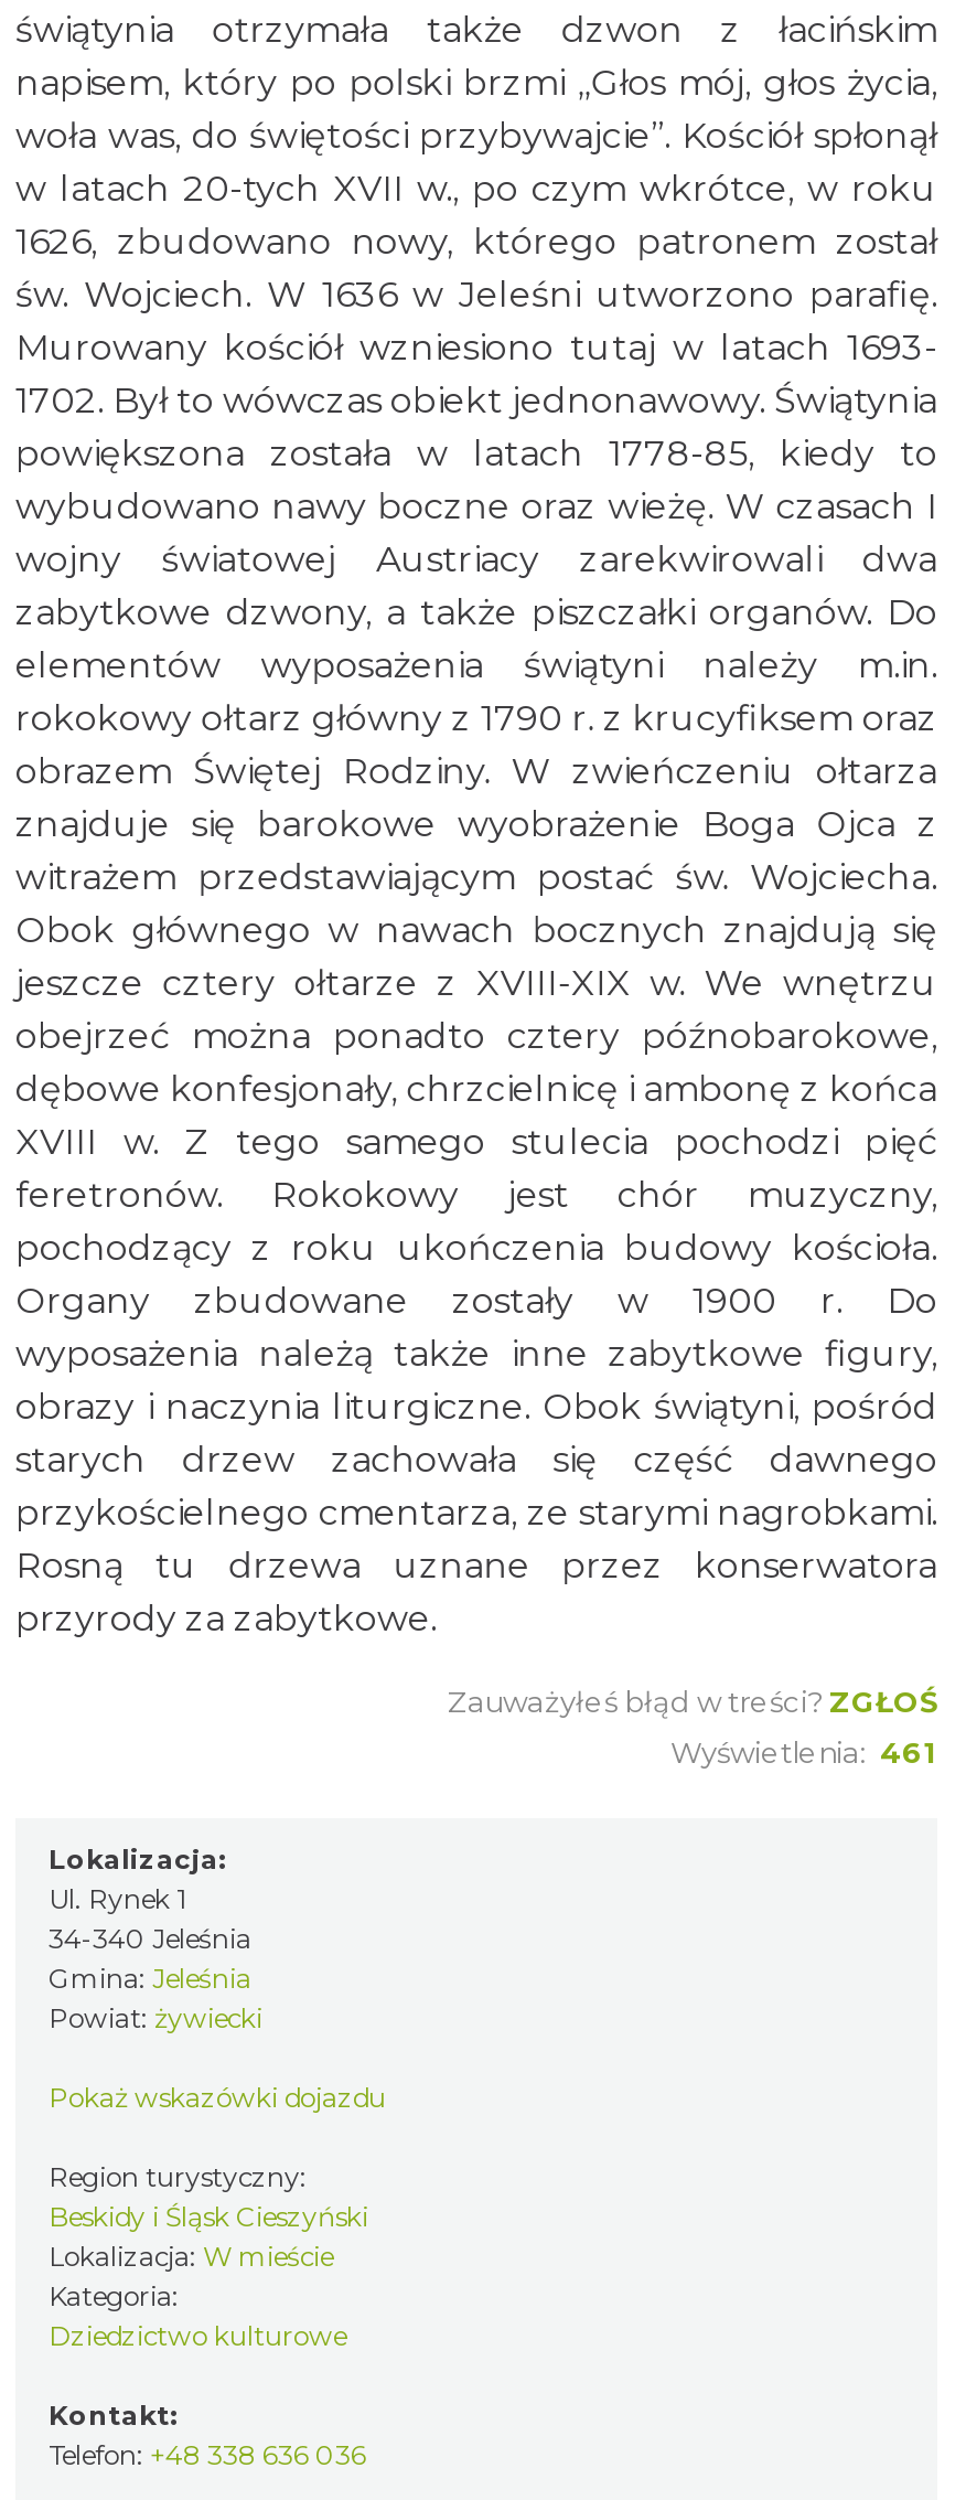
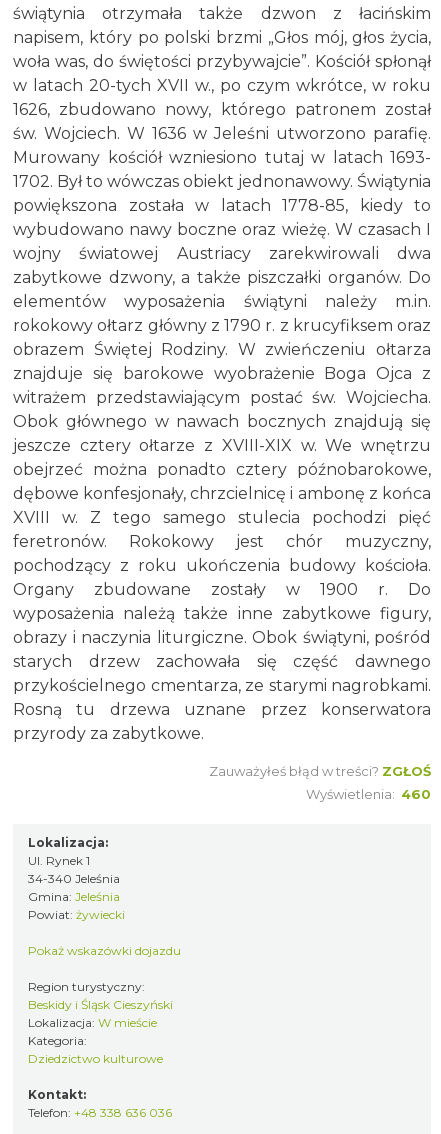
- Wyświetlenia: 461
+ Wyświetlenia: 460
